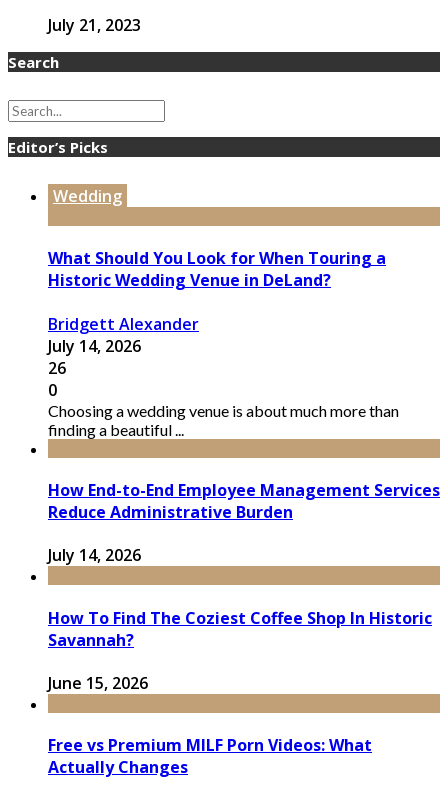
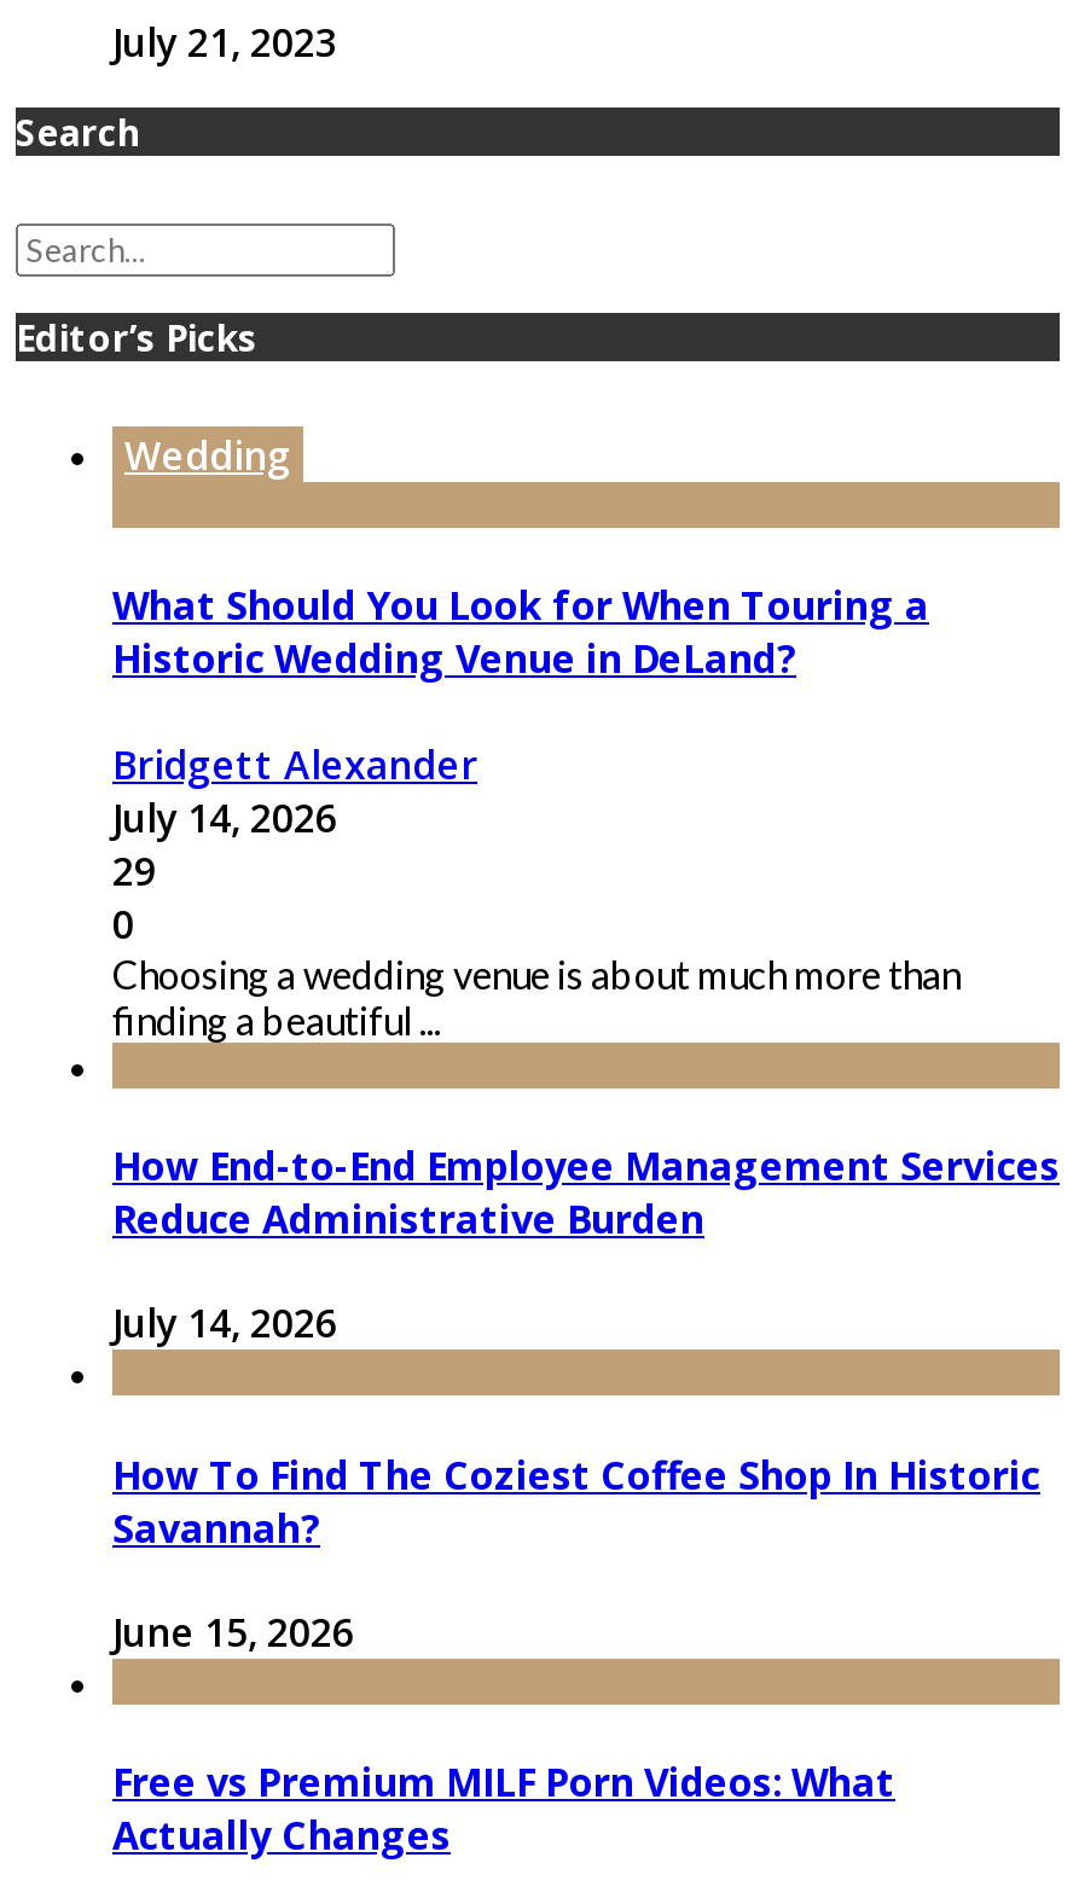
- 26
+ 29
